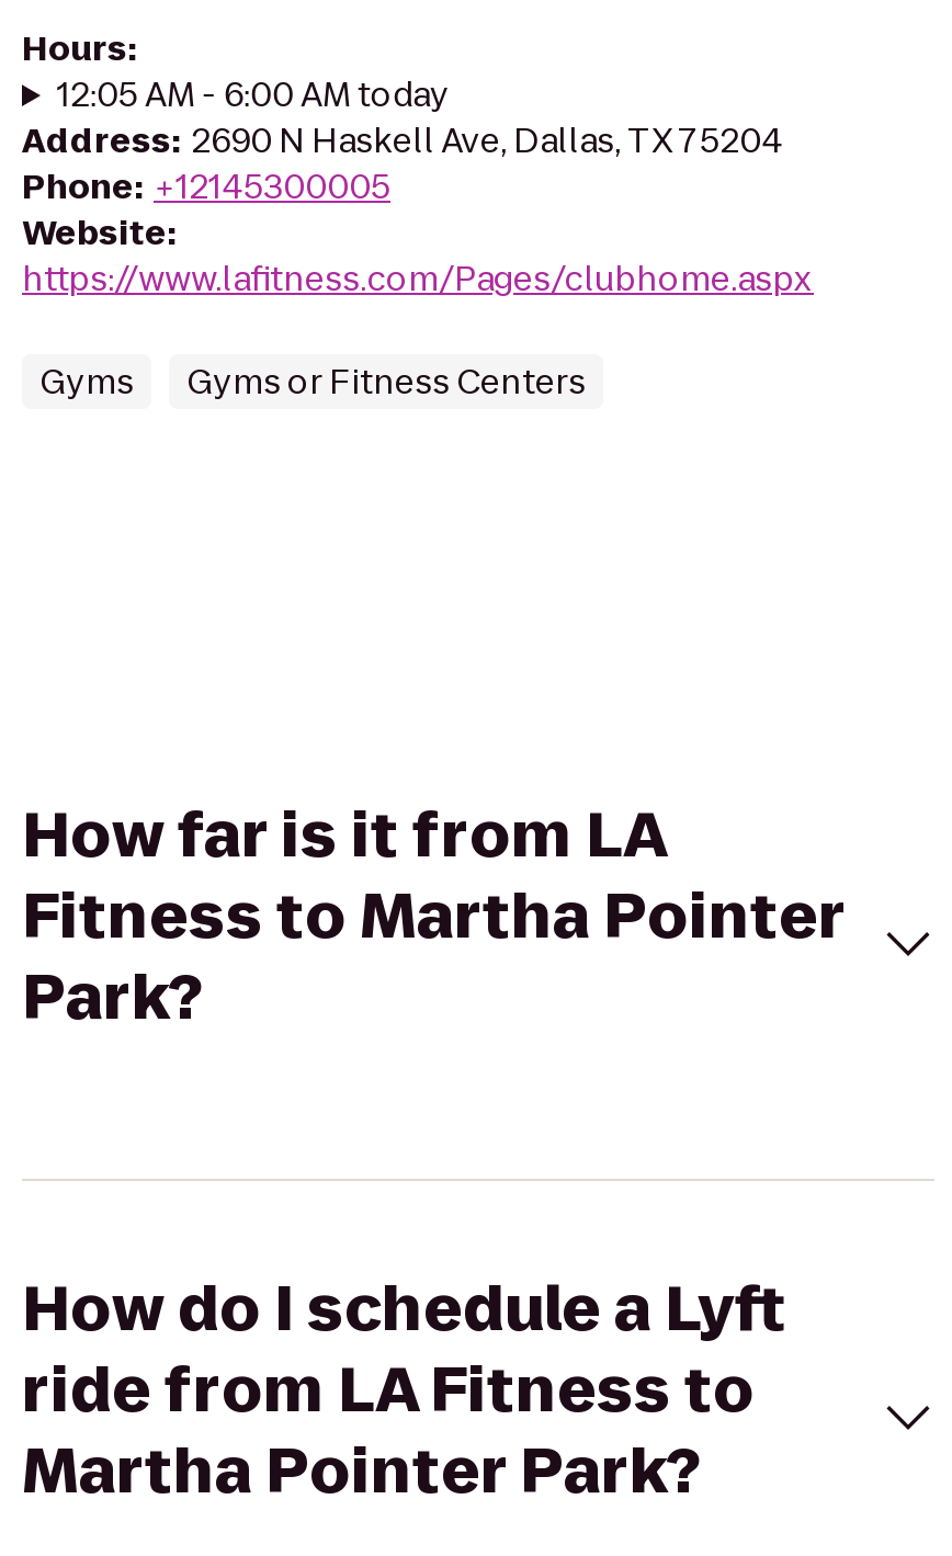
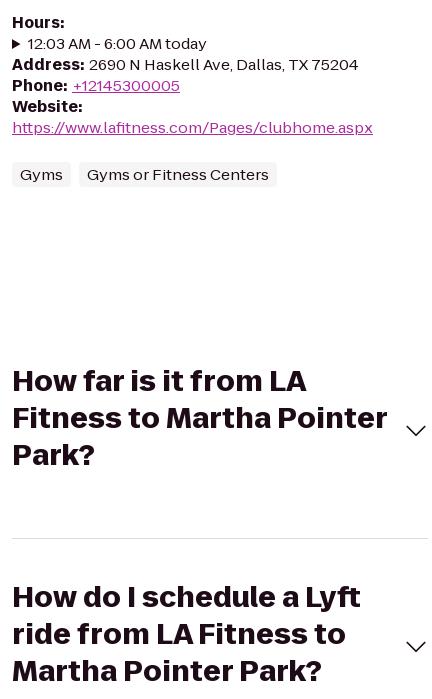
- 12:05 AM - 6:00 AM today
+ 12:03 AM - 6:00 AM today
